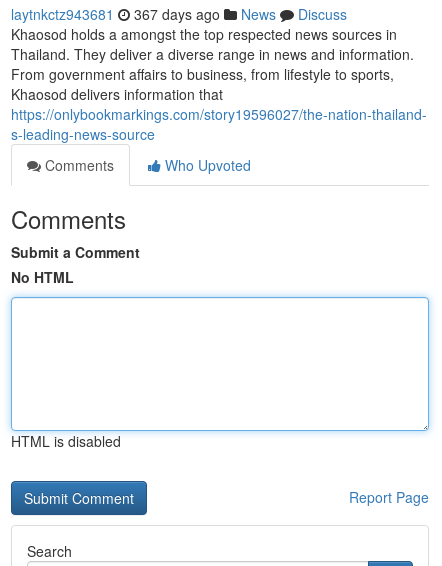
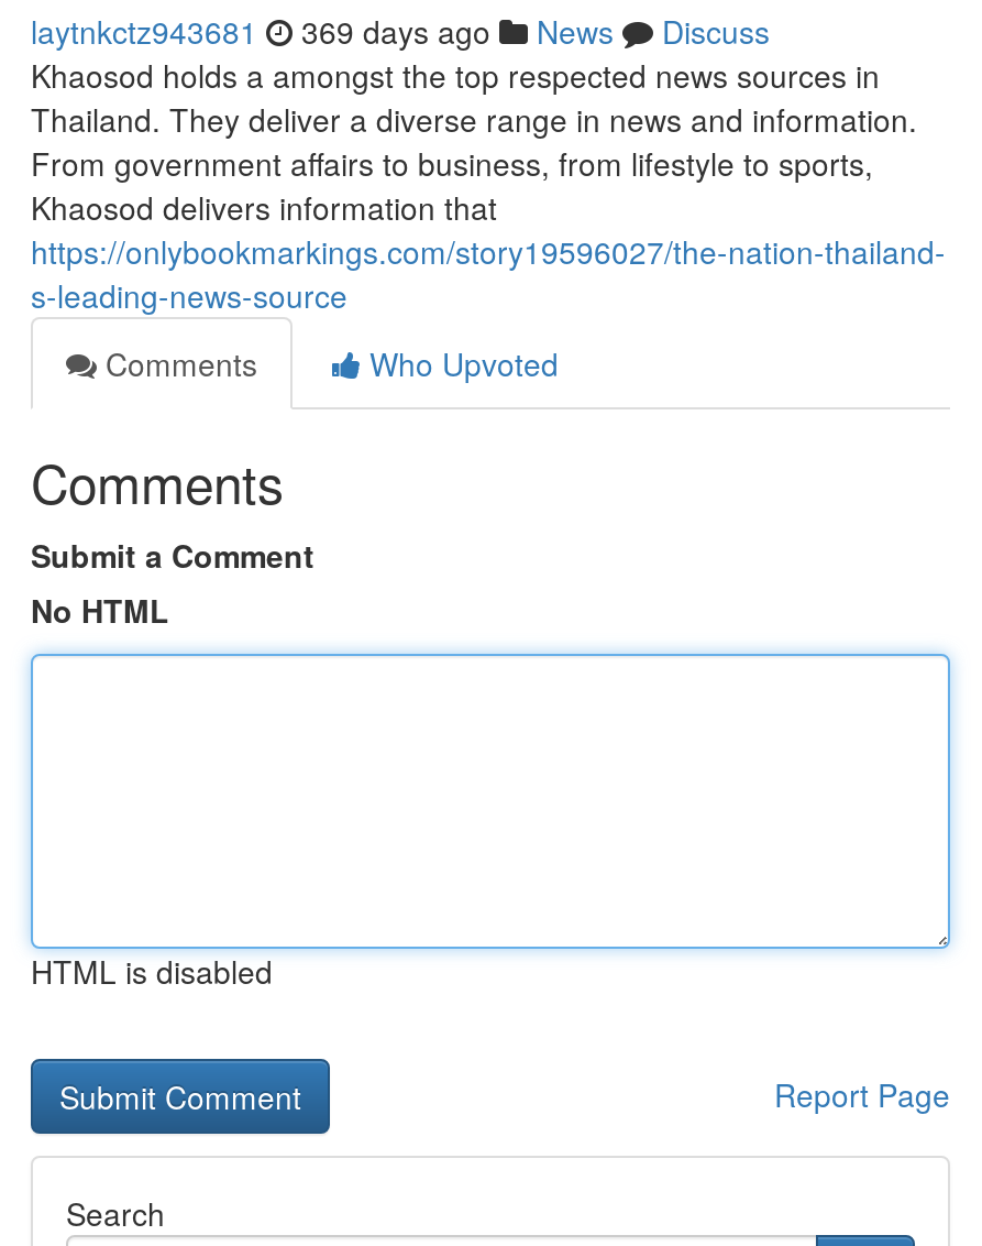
- laytnkctz943681 367 days ago News Discuss
+ laytnkctz943681 369 days ago News Discuss
